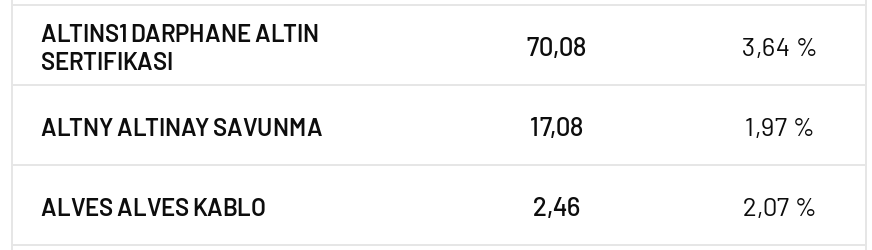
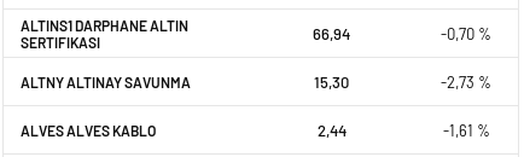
- 70,08
+ 66,94

- 3,64 %
+ -0,70 %

- 17,08
+ 15,30

- 1,97 %
+ -2,73 %

- 2,46
+ 2,44

- 2,07 %
+ -1,61 %
